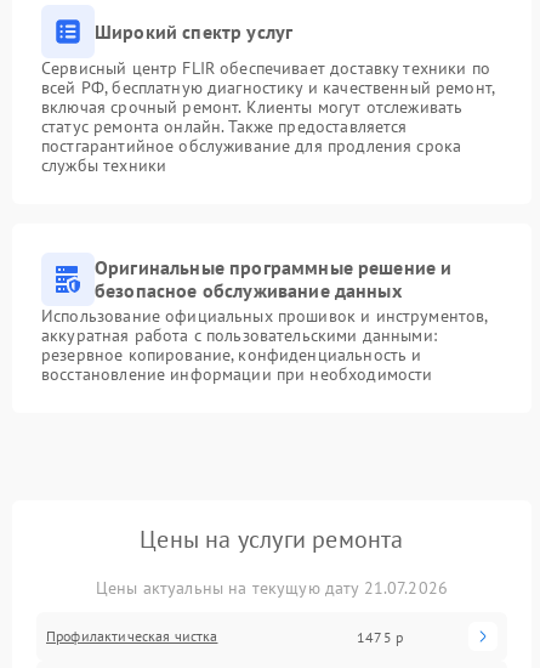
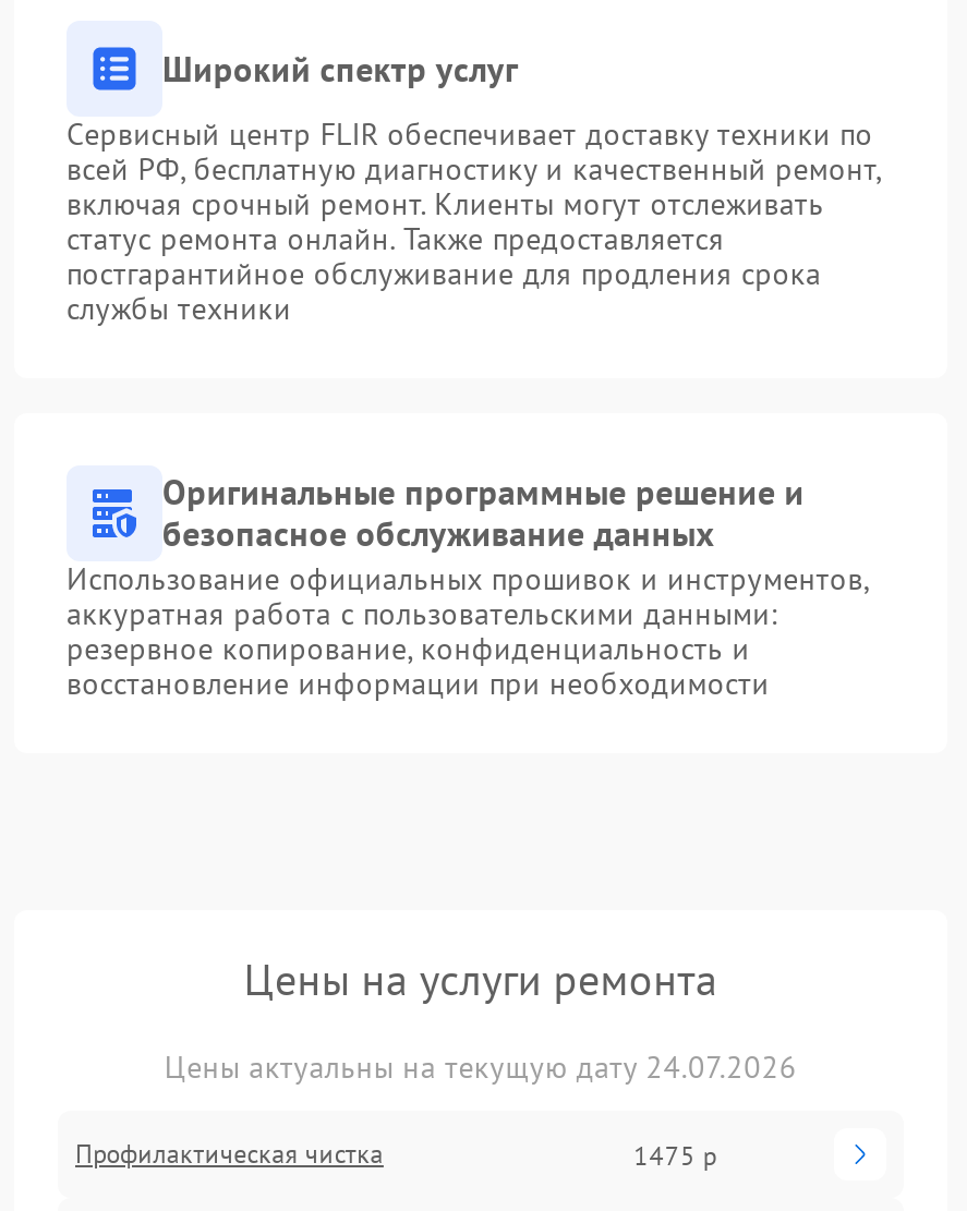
- Цены актуальны на текущую дату 21.07.2026
+ Цены актуальны на текущую дату 24.07.2026
